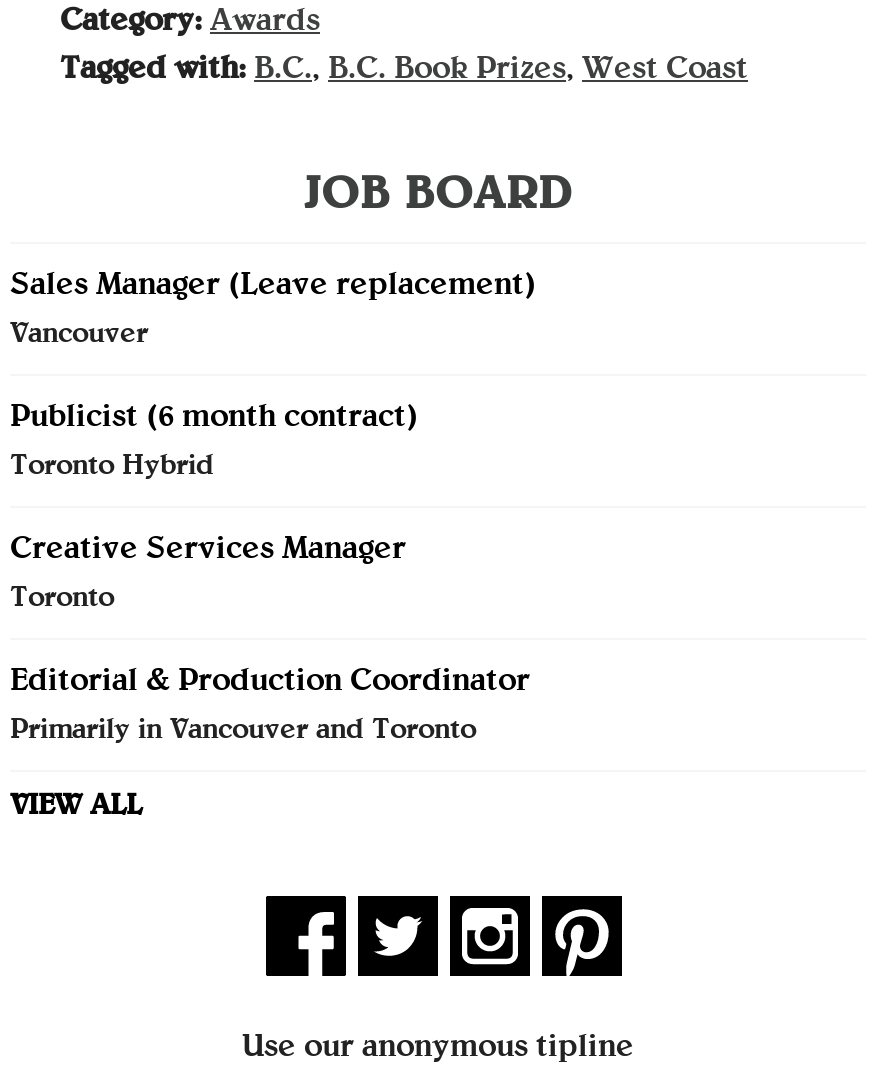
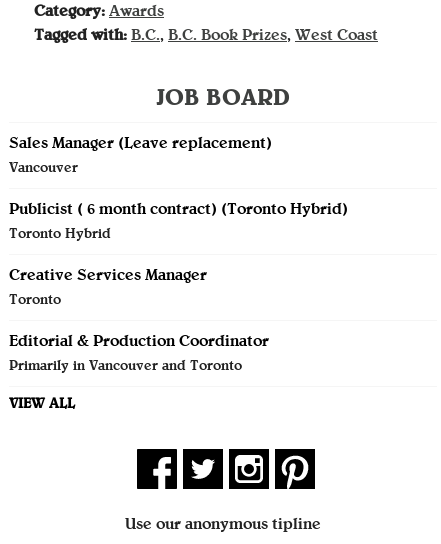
- Publicist (6 month contract)
+ Publicist ( 6 month contract) (Toronto Hybrid)
